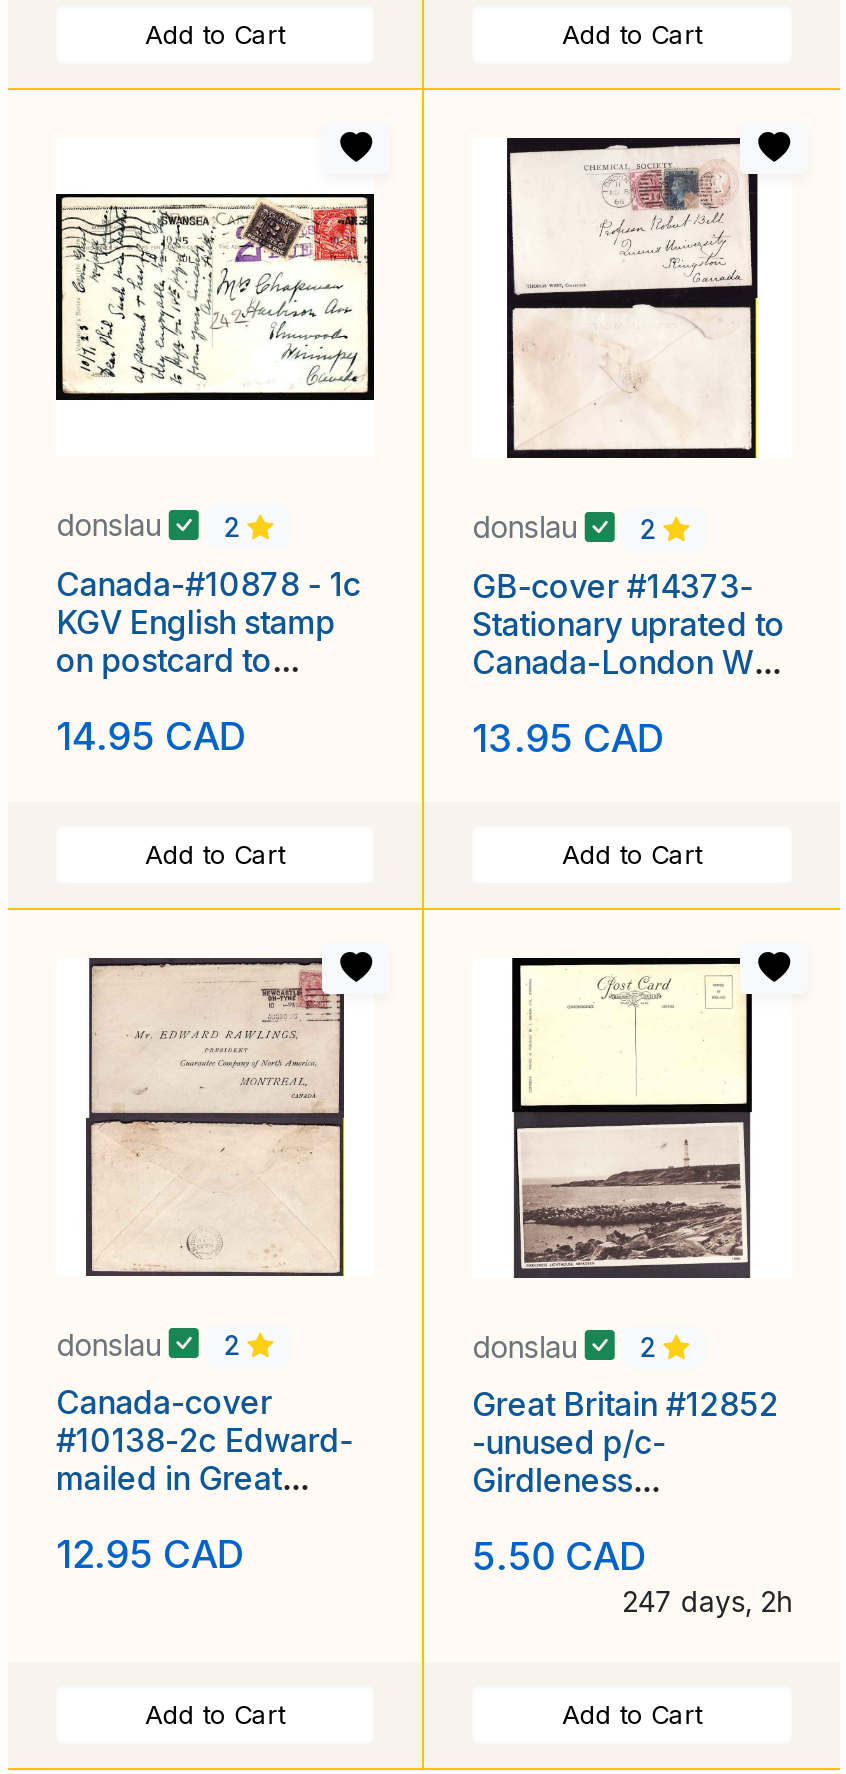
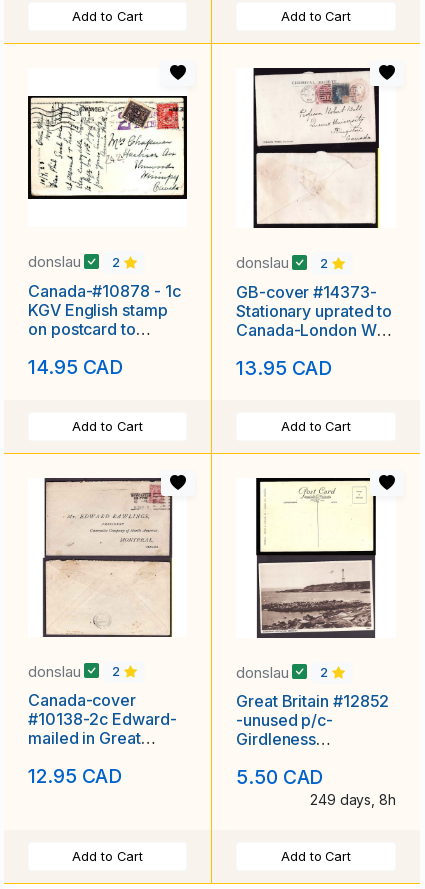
- 247 days, 2h
+ 249 days, 8h
